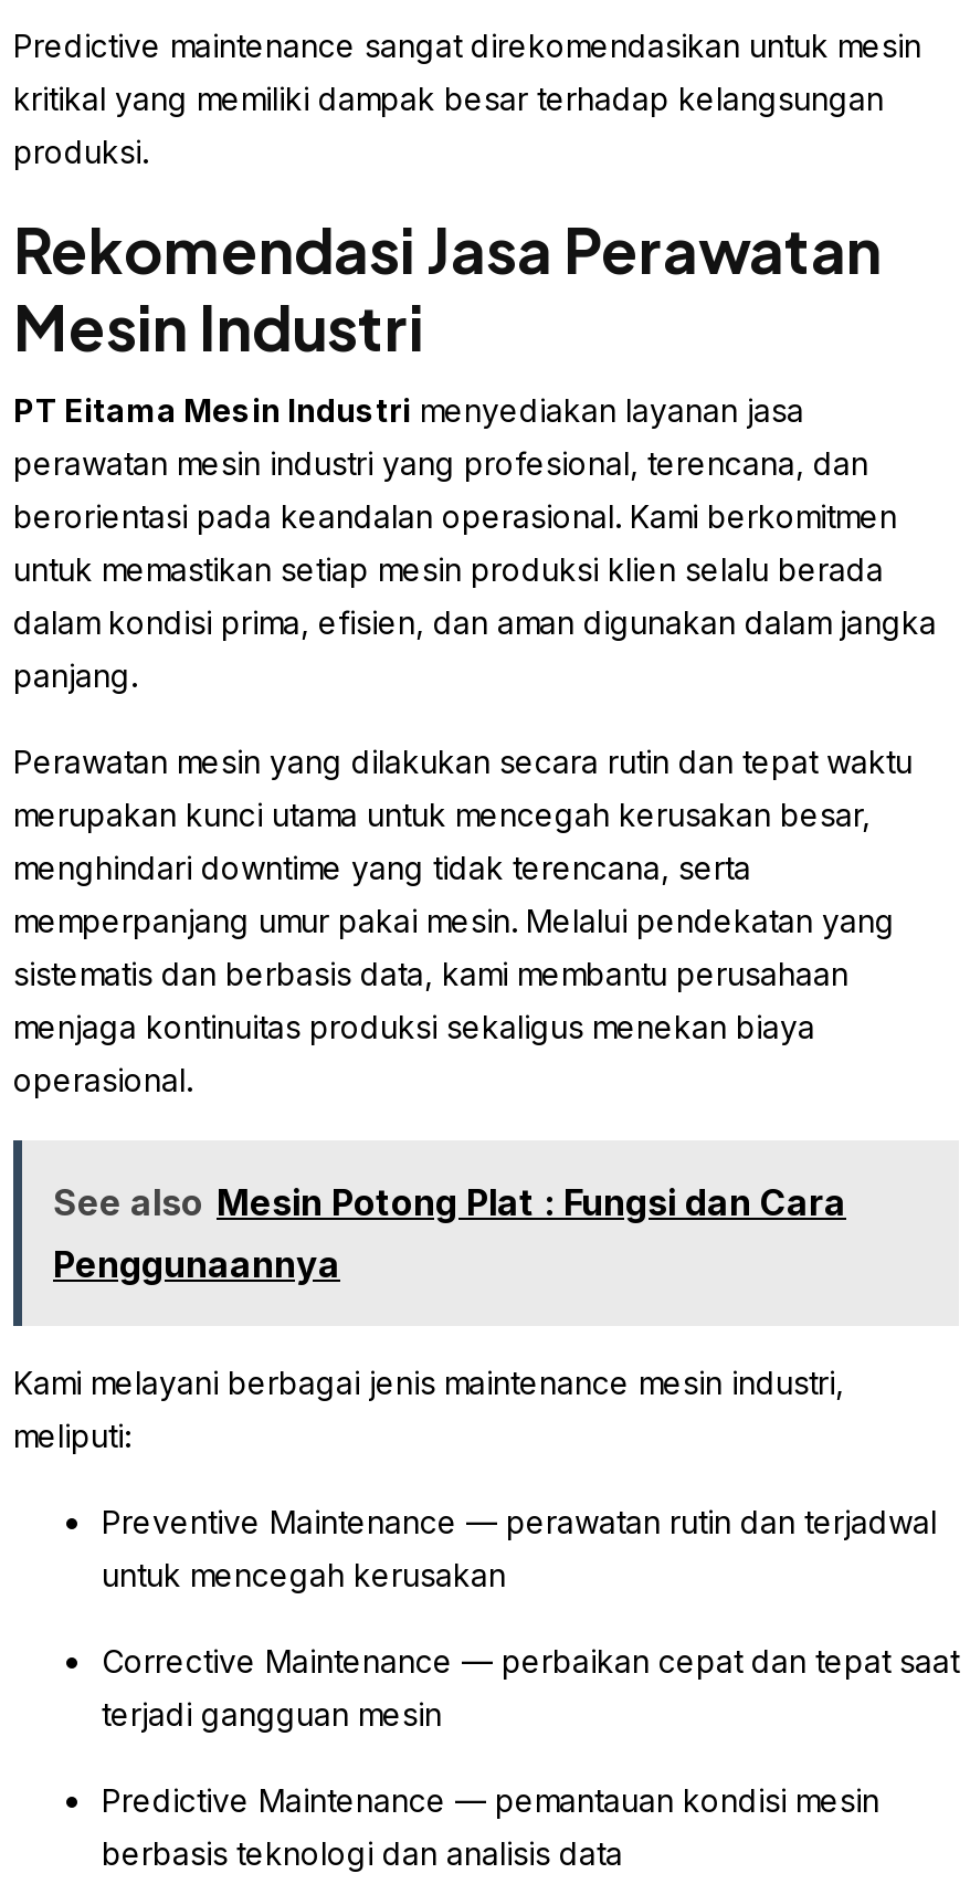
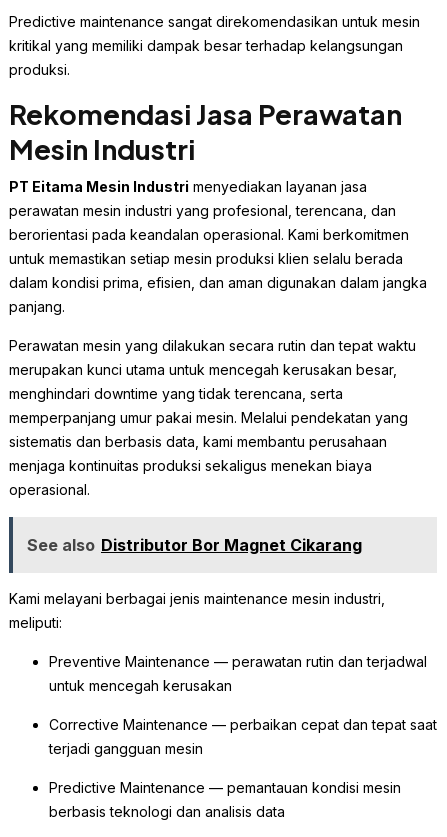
- See also Mesin Potong Plat : Fungsi dan Cara
- Penggunaannya
+ See also Distributor Bor Magnet Cikarang
